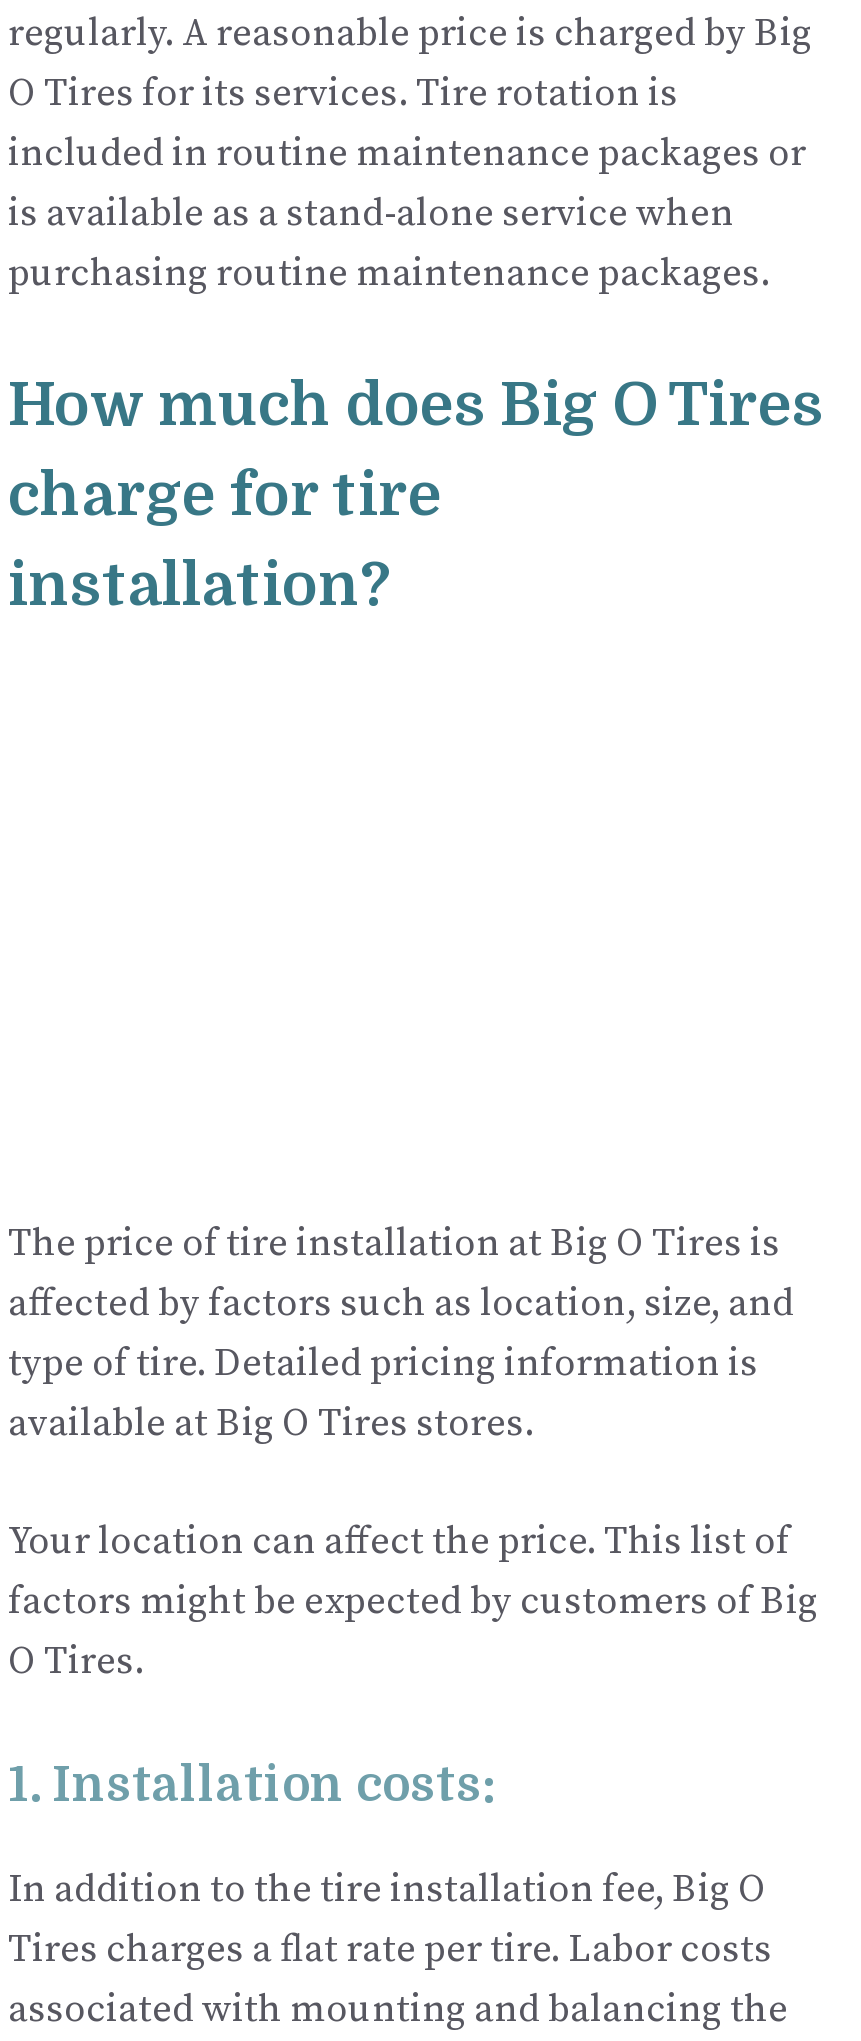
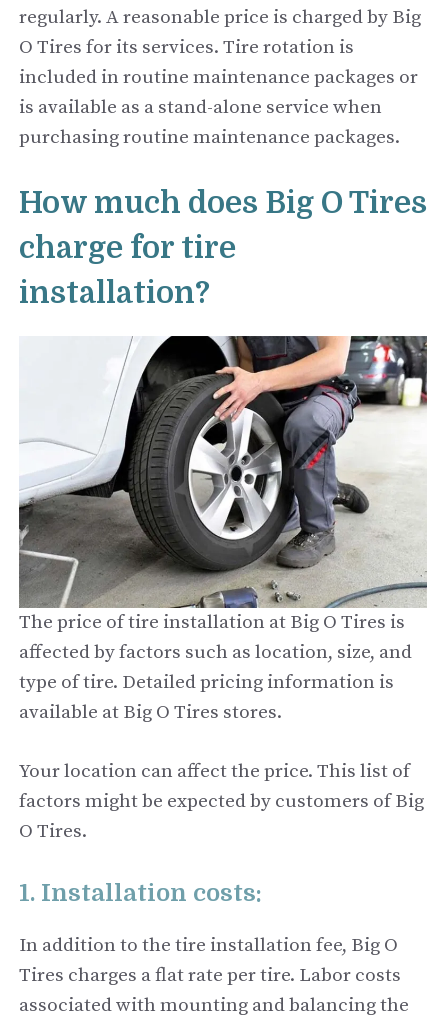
+ [image]
